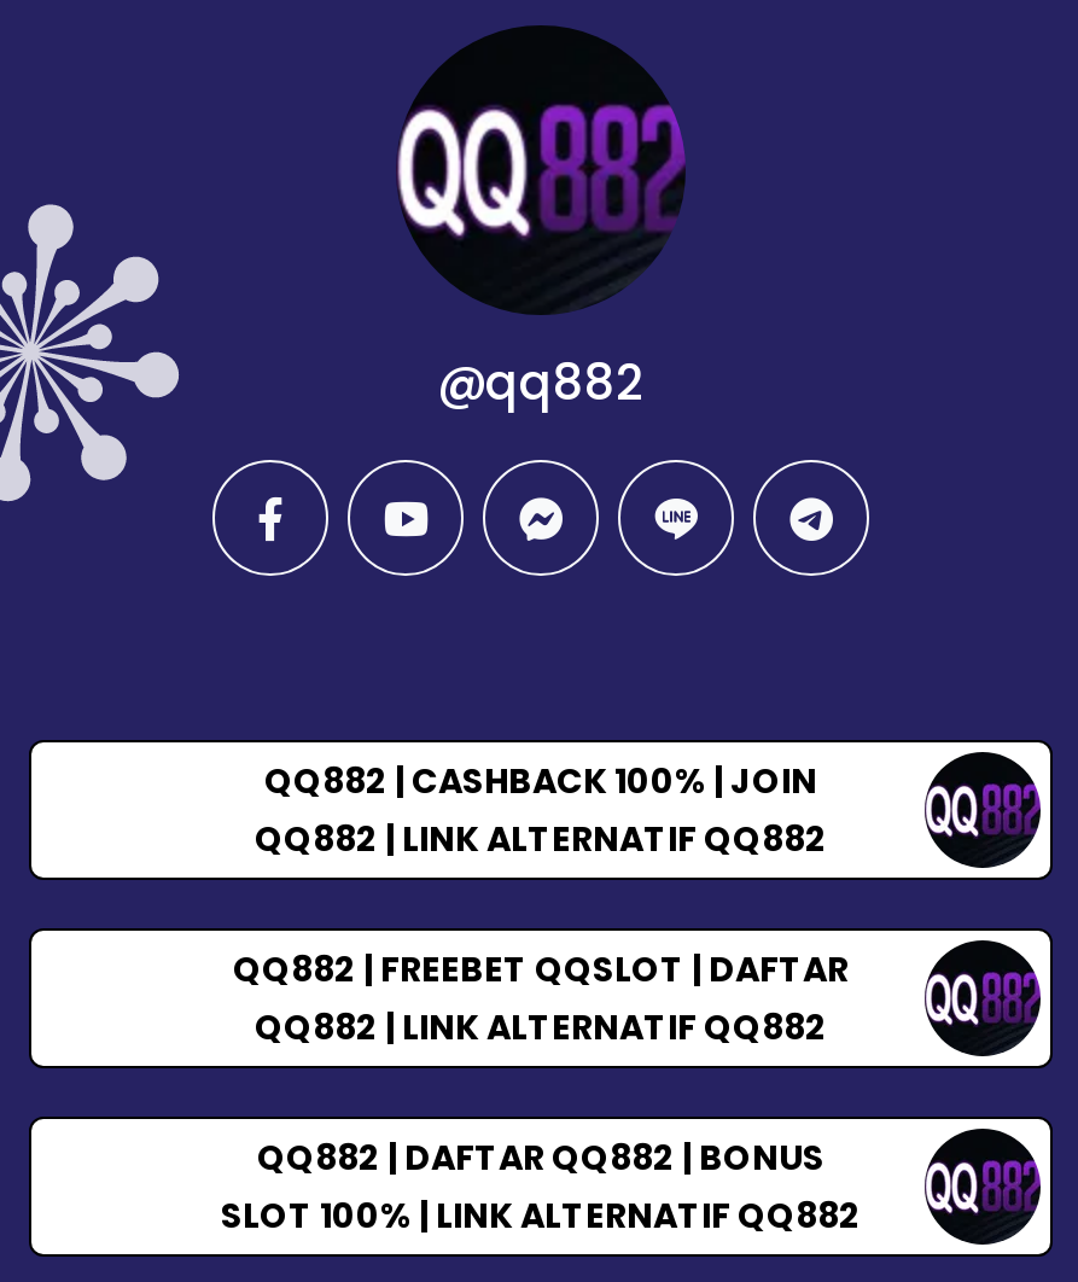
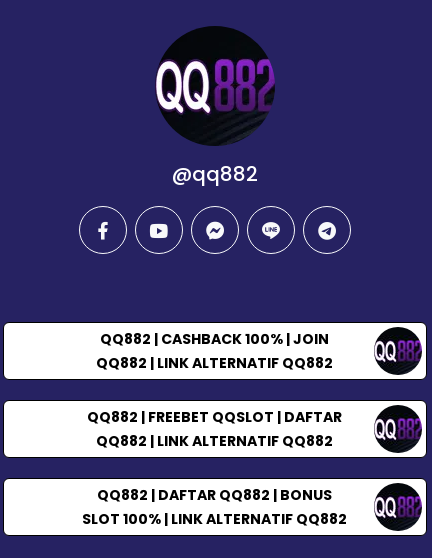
- [image]
